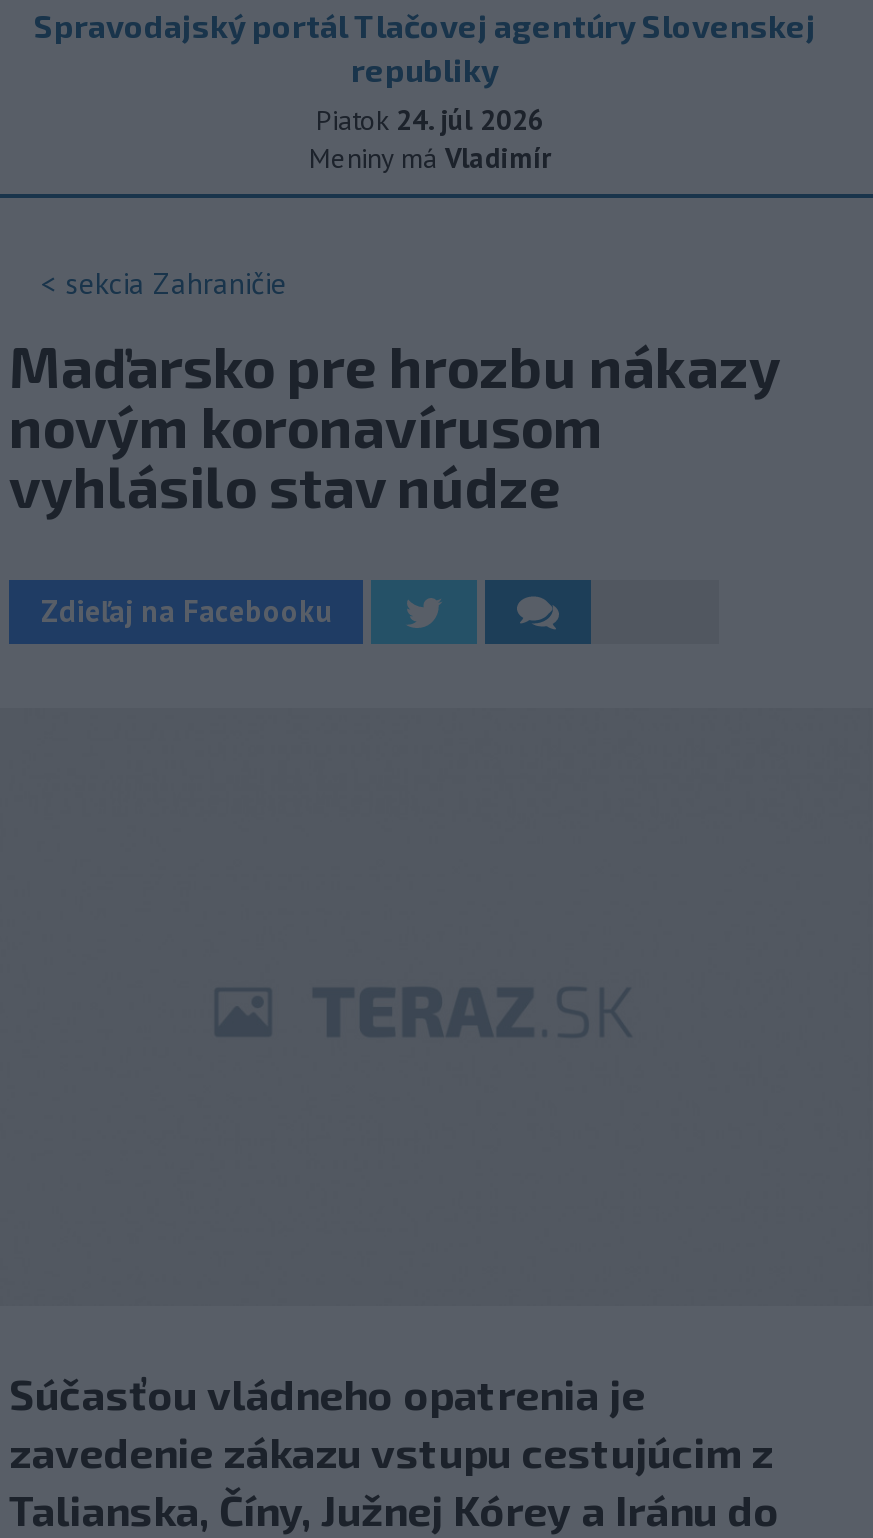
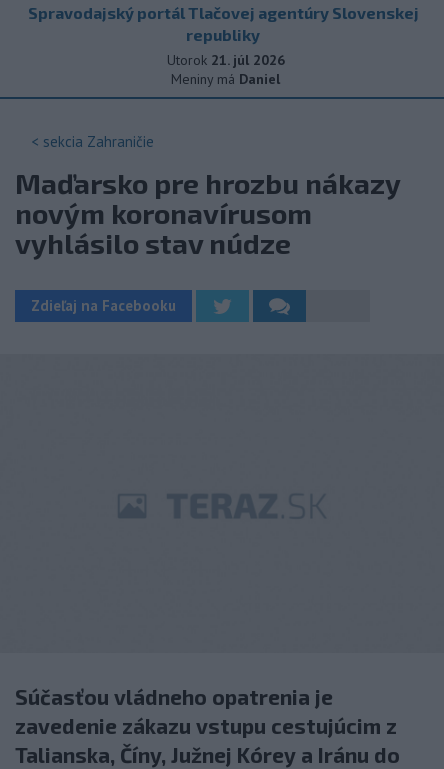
- Piatok 24. júl 2026
+ Utorok 21. júl 2026

- Meniny má Vladimír
+ Meniny má Daniel
